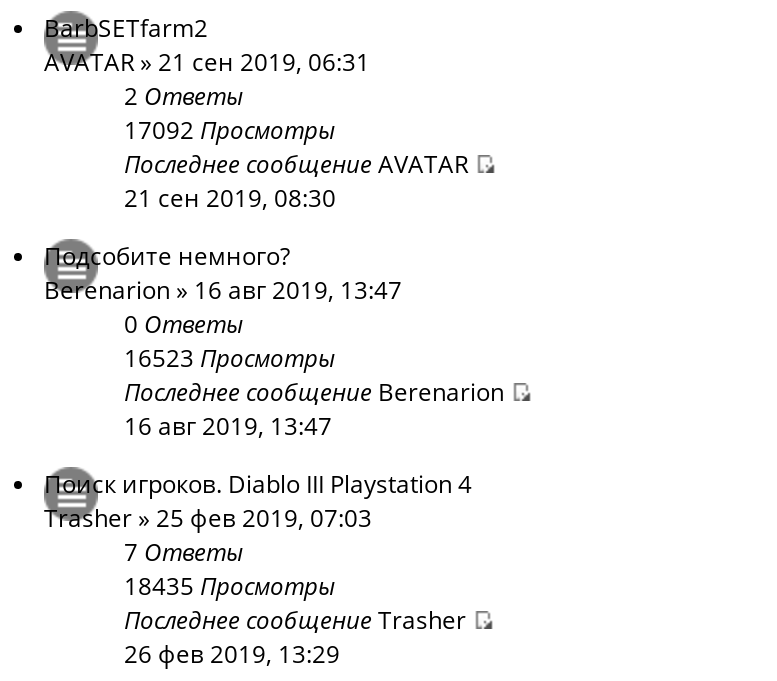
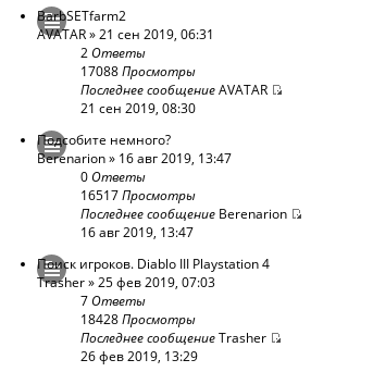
- 17092 Просмотры
+ 17088 Просмотры

- 16523 Просмотры
+ 16517 Просмотры

- 18435 Просмотры
+ 18428 Просмотры
